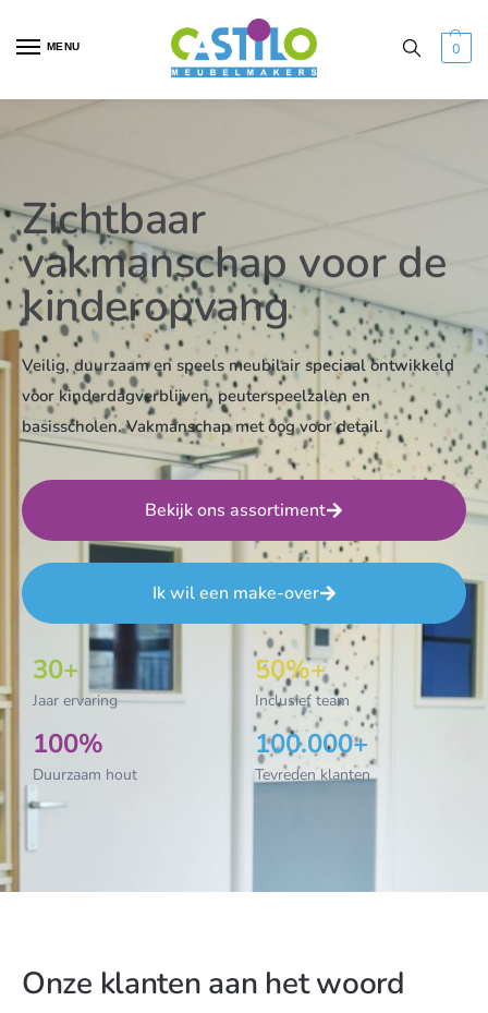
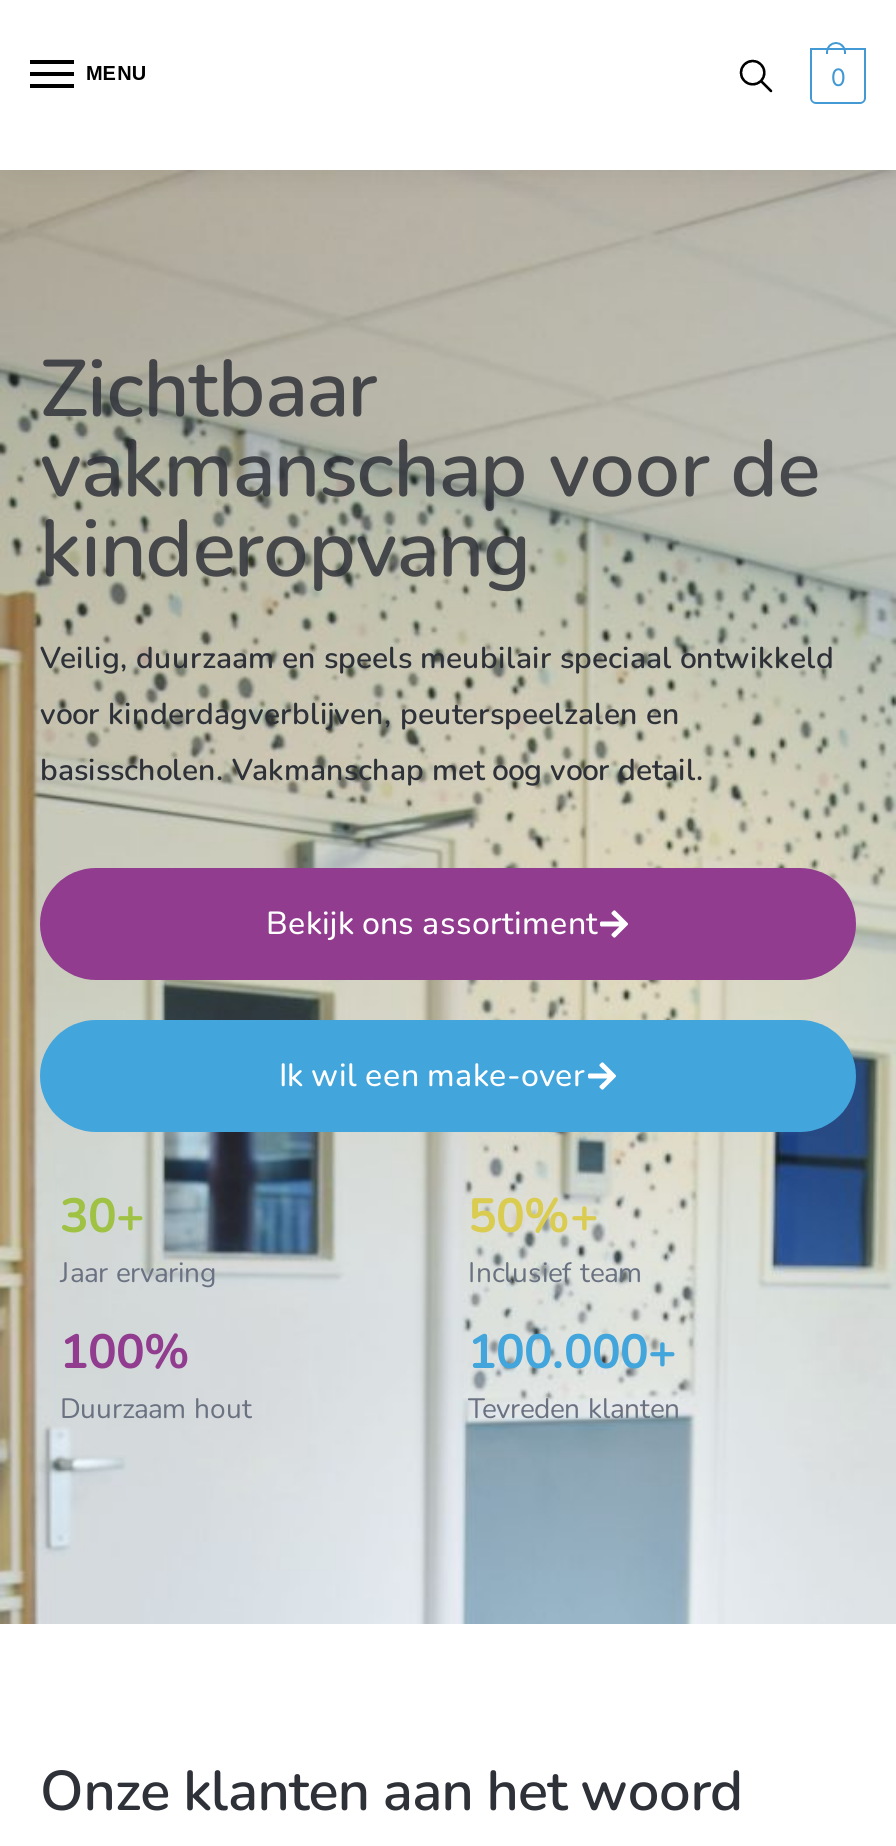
- [image]
